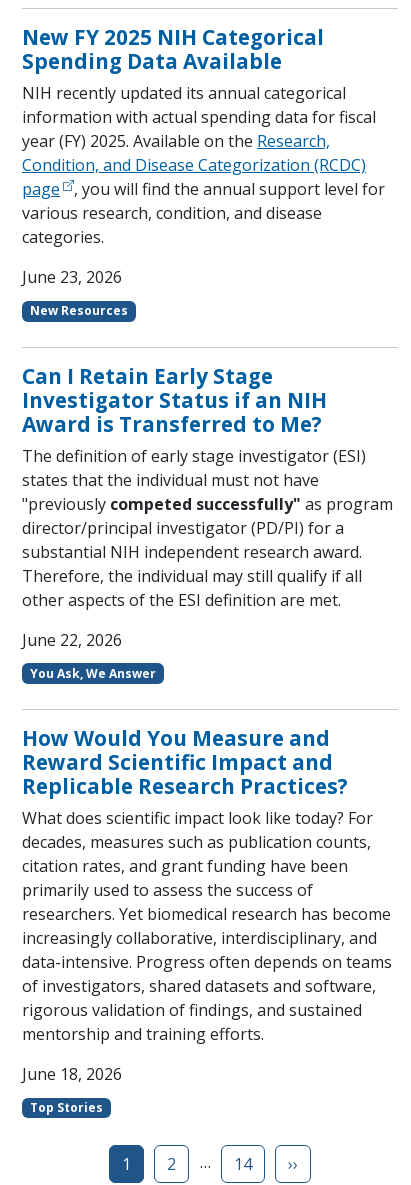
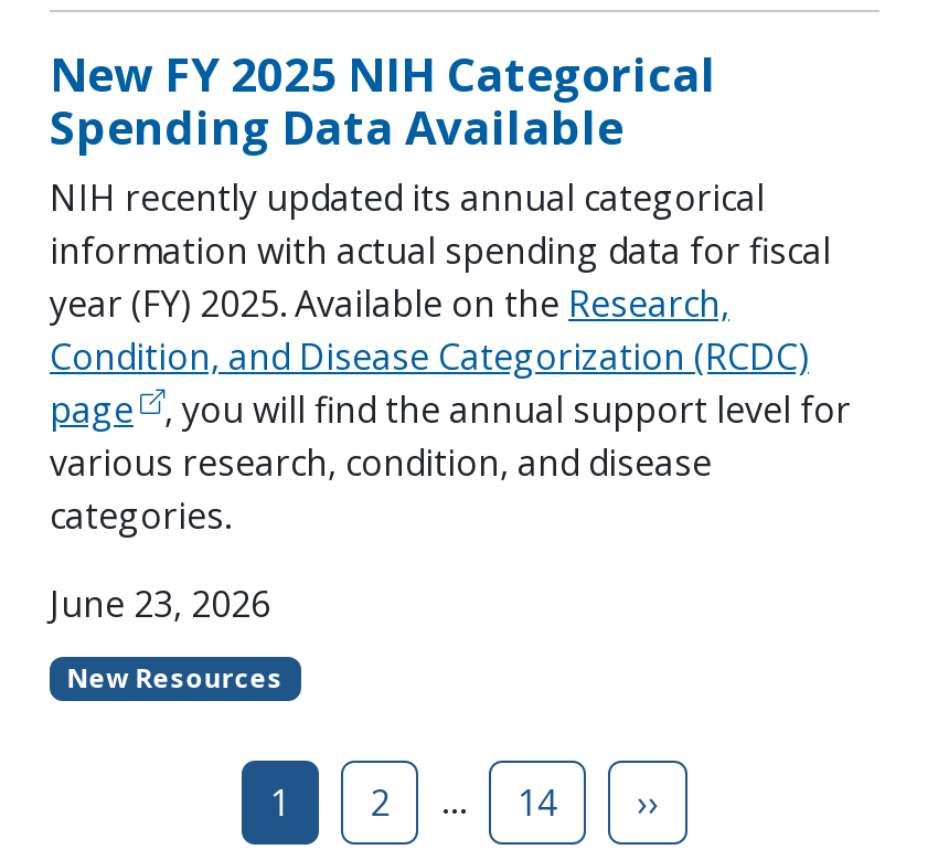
- Can I Retain Early Stage
- Investigator Status if an NIH
- Award is Transferred to Me?
- The definition of early stage investigator (ESI)
- states that the individual must not have
- "previously competed successfully" as program
- director/principal investigator (PD/PI) for a
- substantial NIH independent research award.
- Therefore, the individual may still qualify if all
- other aspects of the ESI definition are met.
- June 22, 2026
- You Ask, We Answer
- How Would You Measure and
- Reward Scientific Impact and
- Replicable Research Practices?
- What does scientific impact look like today? For
- decades, measures such as publication counts,
- citation rates, and grant funding have been
- primarily used to assess the success of
- researchers. Yet biomedical research has become
- increasingly collaborative, interdisciplinary, and
- data-intensive. Progress often depends on teams
- of investigators, shared datasets and software,
- rigorous validation of findings, and sustained
- mentorship and training efforts.
- June 18, 2026
- Top Stories
